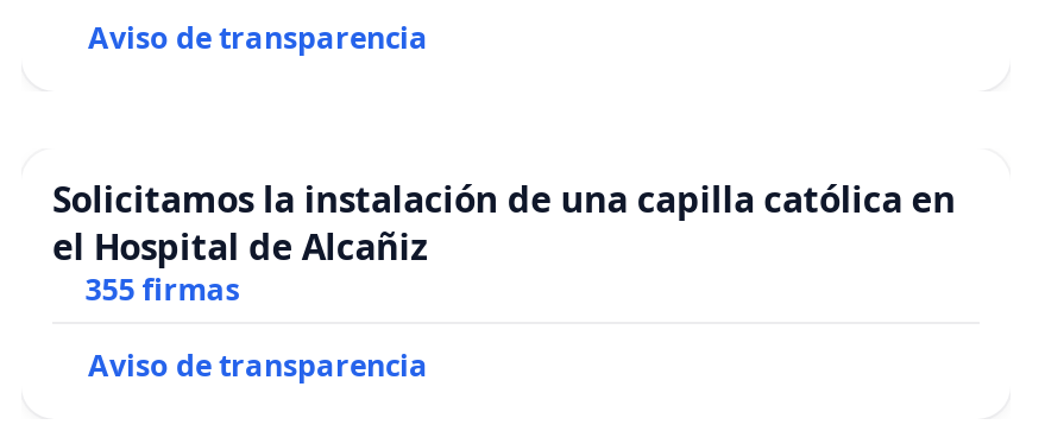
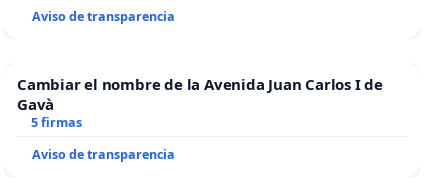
- Solicitamos la instalación de una capilla católica en
- el Hospital de Alcañiz
- 355 firmas
+ Cambiar el nombre de la Avenida Juan Carlos I de
+ Gavà
+ 5 firmas
